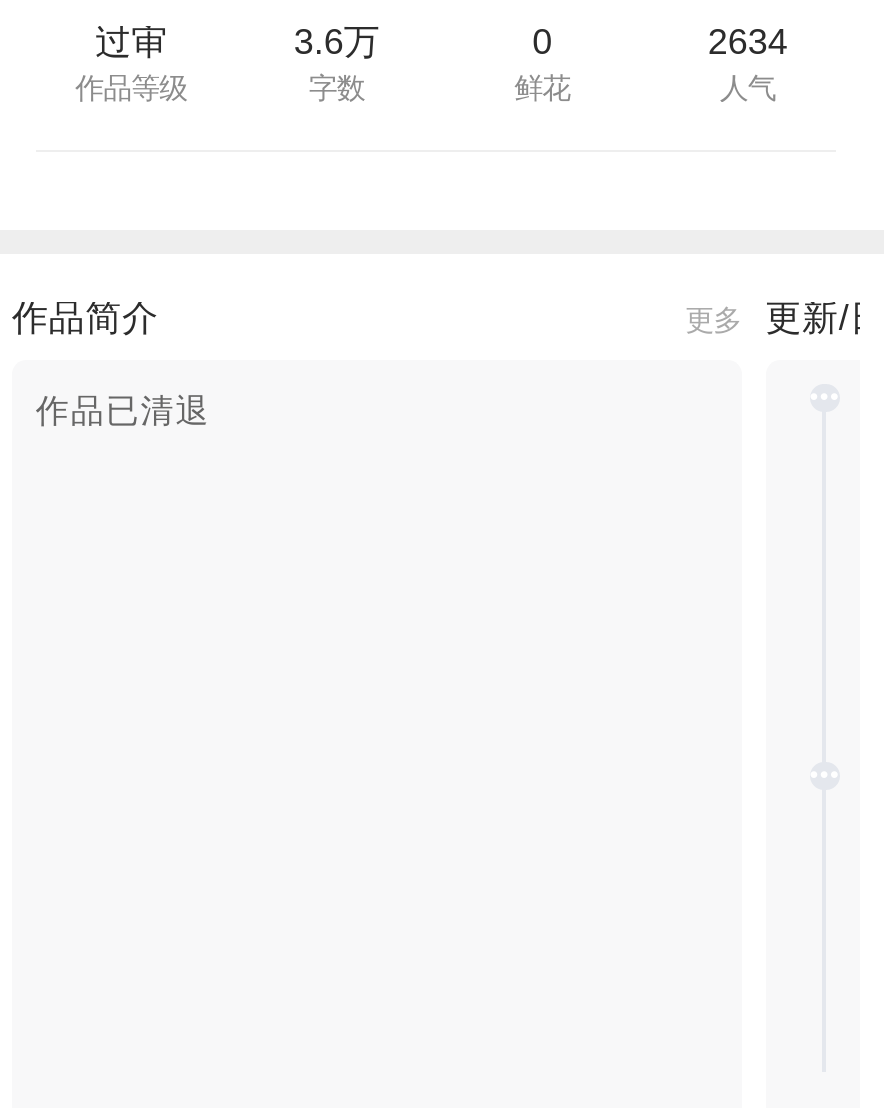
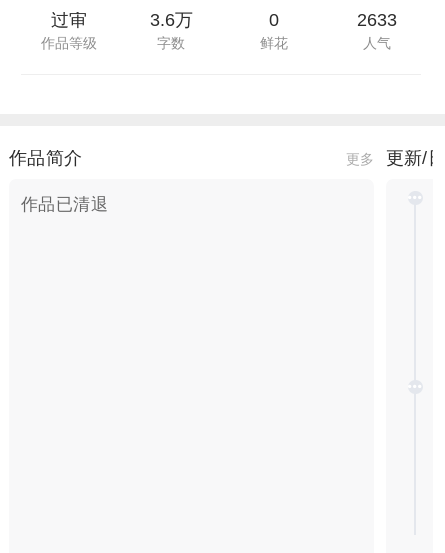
- 2634
+ 2633
